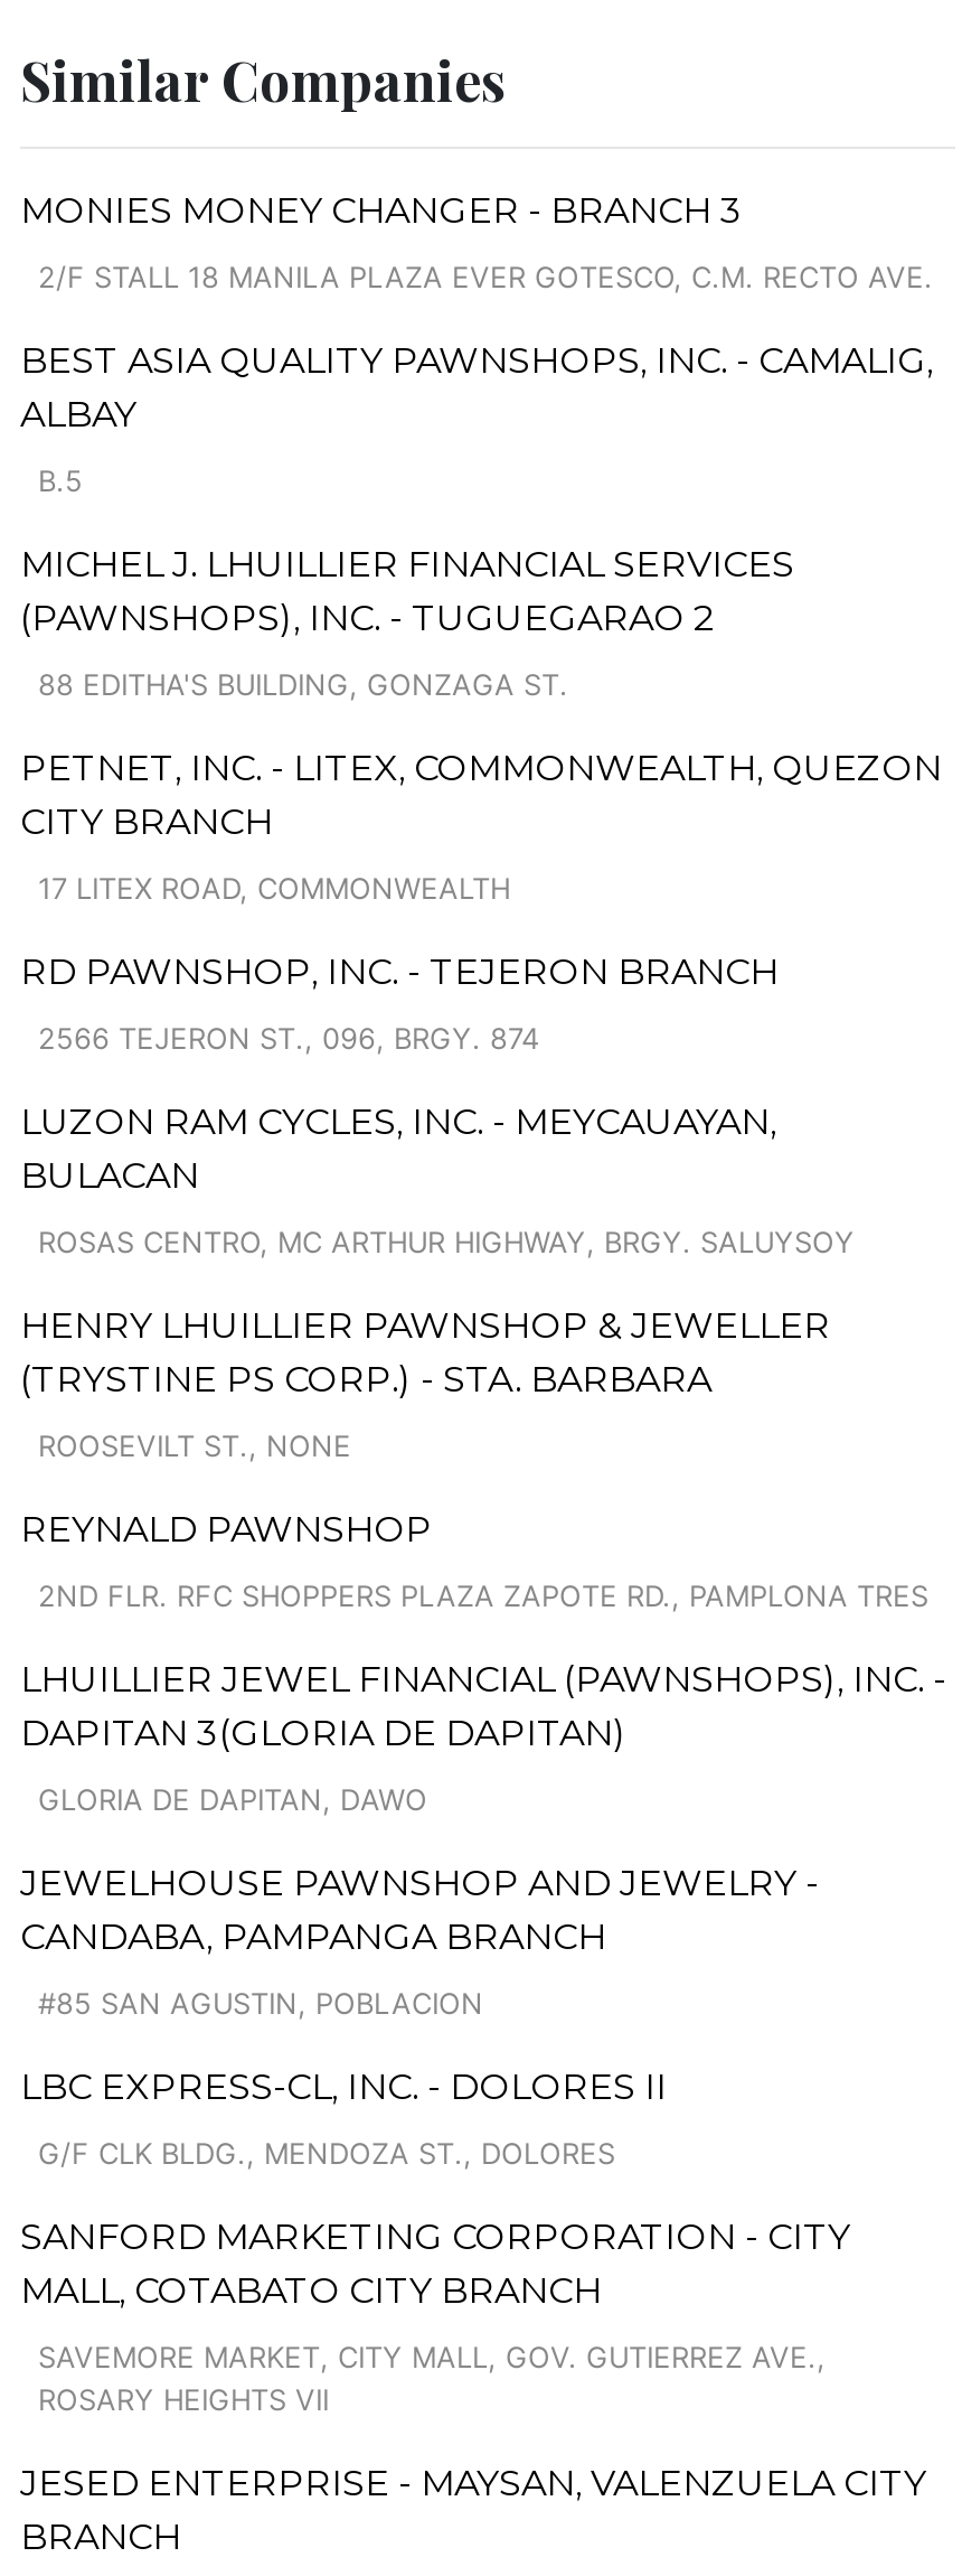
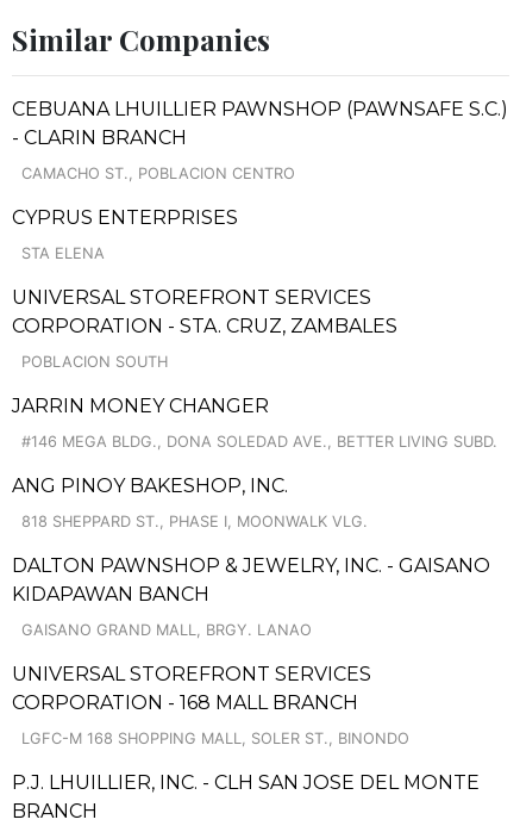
- MONIES MONEY CHANGER - BRANCH 3
- 2/F STALL 18 MANILA PLAZA EVER GOTESCO, C.M. RECTO AVE.
- BEST ASIA QUALITY PAWNSHOPS, INC. - CAMALIG,
- ALBAY
- B.5
- MICHEL J. LHUILLIER FINANCIAL SERVICES
- (PAWNSHOPS), INC. - TUGUEGARAO 2
- 88 EDITHA'S BUILDING, GONZAGA ST.
- PETNET, INC. - LITEX, COMMONWEALTH, QUEZON
- CITY BRANCH
- 17 LITEX ROAD, COMMONWEALTH
- RD PAWNSHOP, INC. - TEJERON BRANCH
- 2566 TEJERON ST., 096, BRGY. 874
- LUZON RAM CYCLES, INC. - MEYCAUAYAN,
- BULACAN
- ROSAS CENTRO, MC ARTHUR HIGHWAY, BRGY. SALUYSOY
- HENRY LHUILLIER PAWNSHOP & JEWELLER
- (TRYSTINE PS CORP.) - STA. BARBARA
- ROOSEVILT ST., NONE
- REYNALD PAWNSHOP
- 2ND FLR. RFC SHOPPERS PLAZA ZAPOTE RD., PAMPLONA TRES
- LHUILLIER JEWEL FINANCIAL (PAWNSHOPS), INC. -
- DAPITAN 3(GLORIA DE DAPITAN)
- GLORIA DE DAPITAN, DAWO
- JEWELHOUSE PAWNSHOP AND JEWELRY -
- CANDABA, PAMPANGA BRANCH
- #85 SAN AGUSTIN, POBLACION
- LBC EXPRESS-CL, INC. - DOLORES II
- G/F CLK BLDG., MENDOZA ST., DOLORES
- SANFORD MARKETING CORPORATION - CITY
- MALL, COTABATO CITY BRANCH
- SAVEMORE MARKET, CITY MALL, GOV. GUTIERREZ AVE.,
- ROSARY HEIGHTS VII
- JESED ENTERPRISE - MAYSAN, VALENZUELA CITY
+ CEBUANA LHUILLIER PAWNSHOP (PAWNSAFE S.C.)
+ - CLARIN BRANCH
+ CAMACHO ST., POBLACION CENTRO
+ CYPRUS ENTERPRISES
+ STA ELENA
+ UNIVERSAL STOREFRONT SERVICES
+ CORPORATION - STA. CRUZ, ZAMBALES
+ POBLACION SOUTH
+ JARRIN MONEY CHANGER
+ #146 MEGA BLDG., DONA SOLEDAD AVE., BETTER LIVING SUBD.
+ ANG PINOY BAKESHOP, INC.
+ 818 SHEPPARD ST., PHASE I, MOONWALK VLG.
+ DALTON PAWNSHOP & JEWELRY, INC. - GAISANO
+ KIDAPAWAN BANCH
+ GAISANO GRAND MALL, BRGY. LANAO
+ UNIVERSAL STOREFRONT SERVICES
+ CORPORATION - 168 MALL BRANCH
+ LGFC-M 168 SHOPPING MALL, SOLER ST., BINONDO
+ P.J. LHUILLIER, INC. - CLH SAN JOSE DEL MONTE
